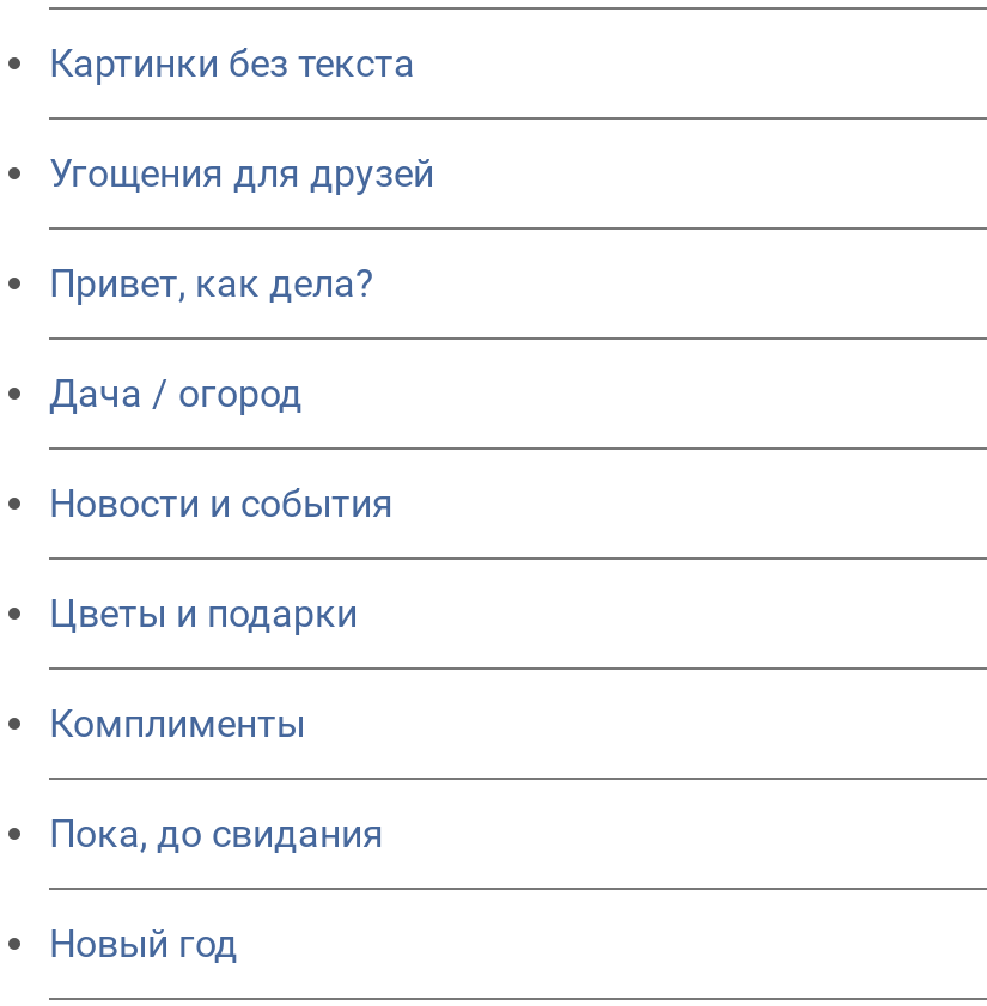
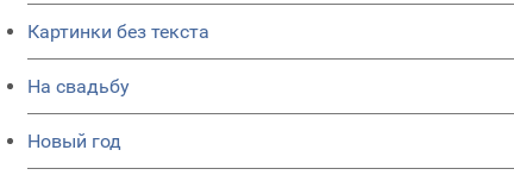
- Угощения для друзей
- Привет, как дела?
- Дача / огород
- Новости и события
- Цветы и подарки
- Комплименты
- Пока, до свидания
+ На свадьбу
